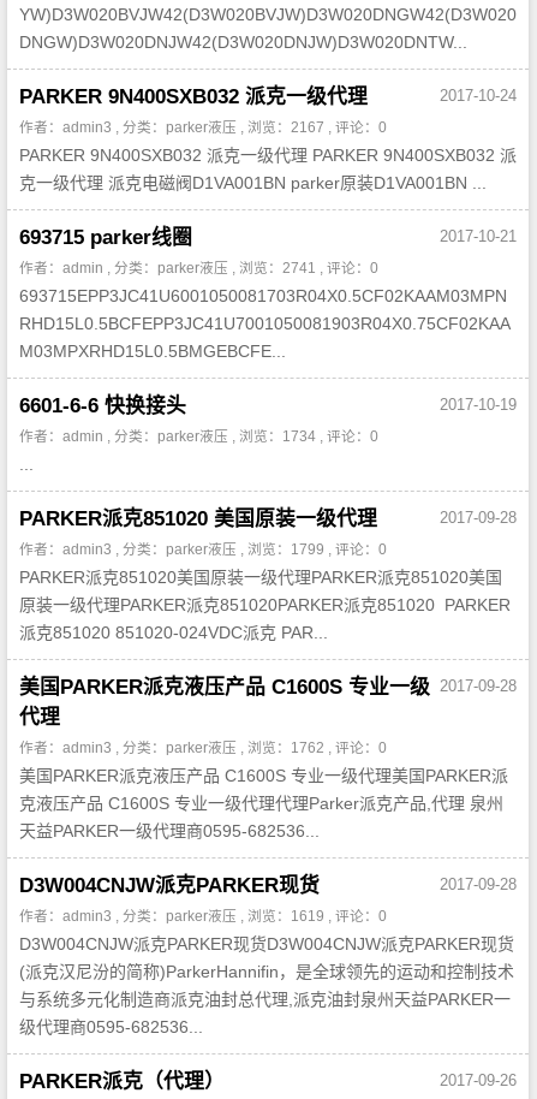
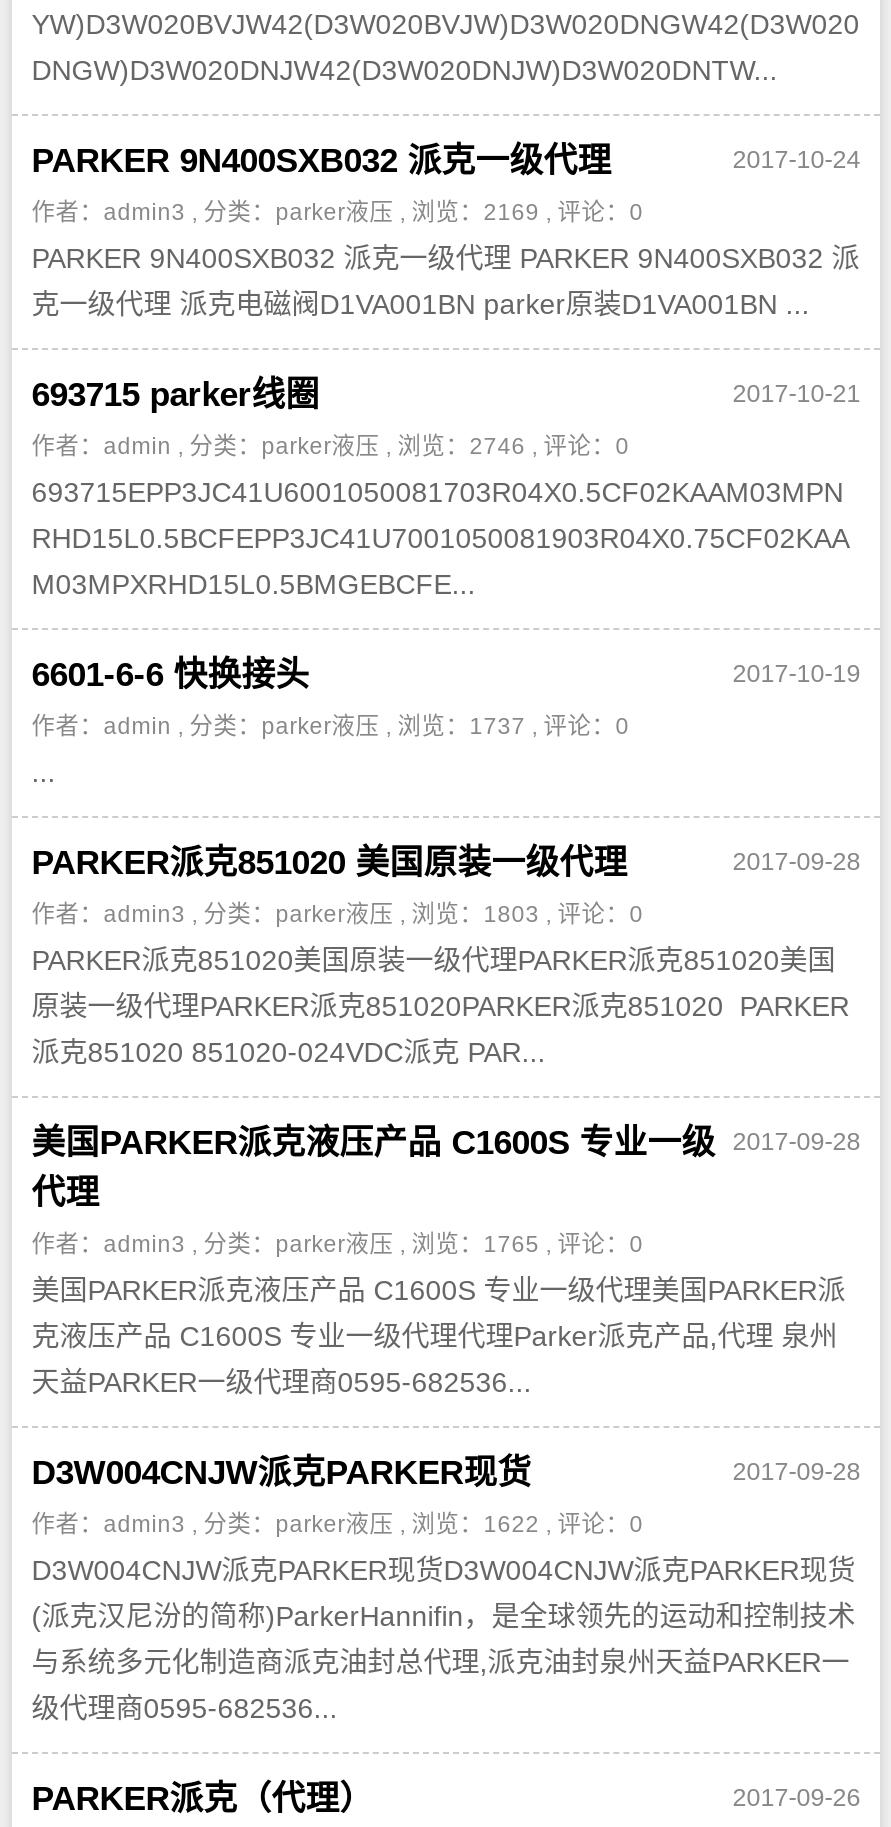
- 作者：admin3 , 分类：parker液压, 浏览：2167 , 评论：0
+ 作者：admin3 , 分类：parker液压, 浏览：2169 , 评论：0

- 作者：admin , 分类：parker液压, 浏览：2741 , 评论：0
+ 作者：admin , 分类：parker液压, 浏览：2746 , 评论：0

- 作者：admin , 分类：parker液压, 浏览：1734 , 评论：0
+ 作者：admin , 分类：parker液压, 浏览：1737 , 评论：0

- 作者：admin3 , 分类：parker液压, 浏览：1799 , 评论：0
+ 作者：admin3 , 分类：parker液压, 浏览：1803 , 评论：0

- 作者：admin3 , 分类：parker液压, 浏览：1762 , 评论：0
+ 作者：admin3 , 分类：parker液压, 浏览：1765 , 评论：0

- 作者：admin3 , 分类：parker液压, 浏览：1619 , 评论：0
+ 作者：admin3 , 分类：parker液压, 浏览：1622 , 评论：0
